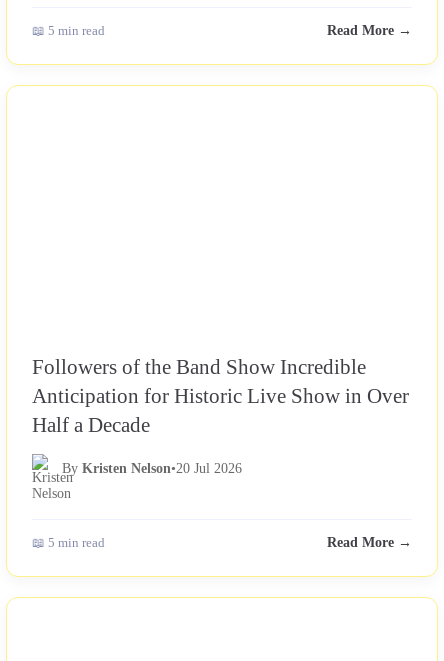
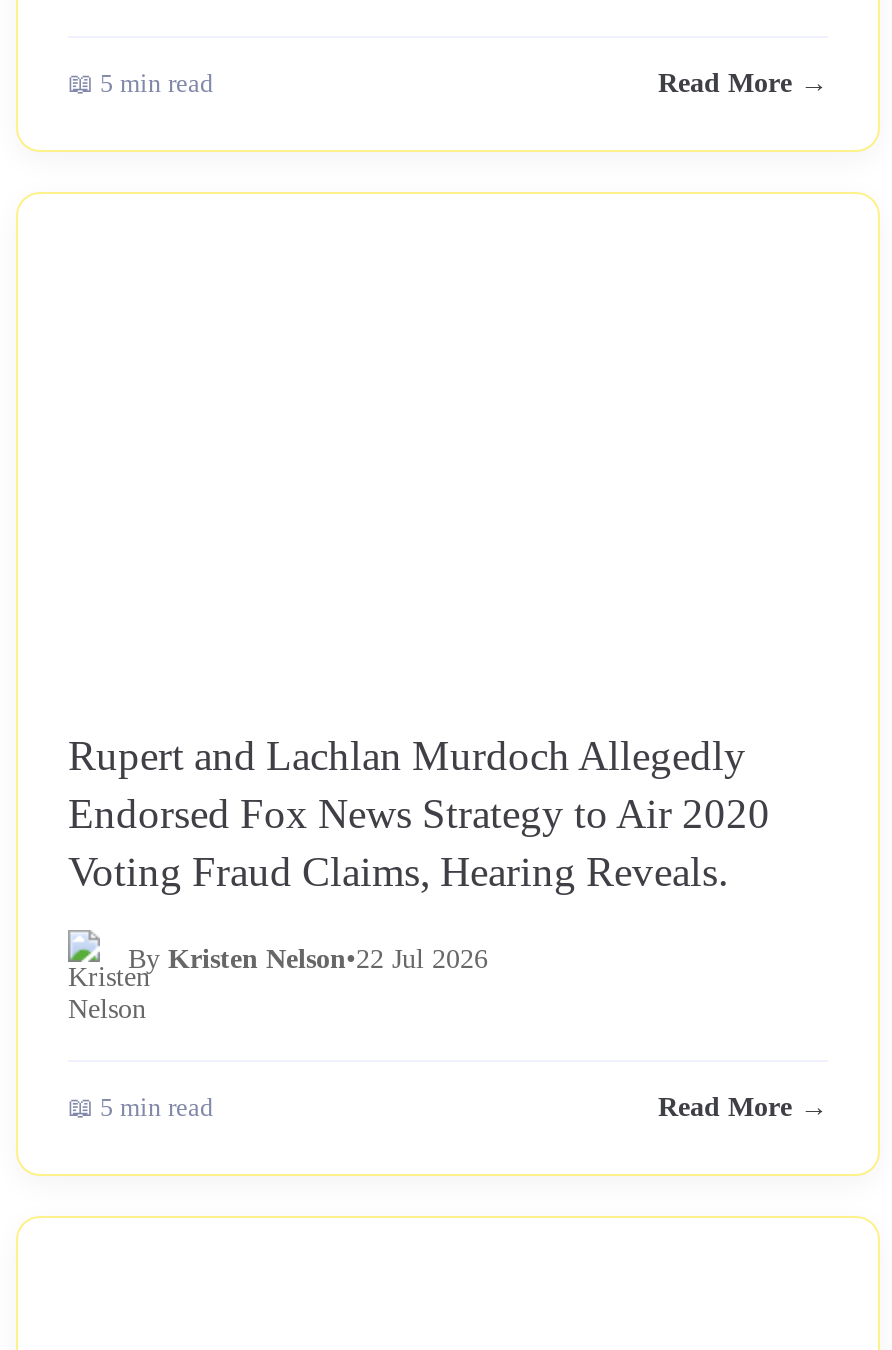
- Followers of the Band Show Incredible
- Anticipation for Historic Live Show in Over
- Half a Decade
+ Rupert and Lachlan Murdoch Allegedly
+ Endorsed Fox News Strategy to Air 2020
+ Voting Fraud Claims, Hearing Reveals.

- By Kristen Nelson•20 Jul 2026
+ By Kristen Nelson•22 Jul 2026
